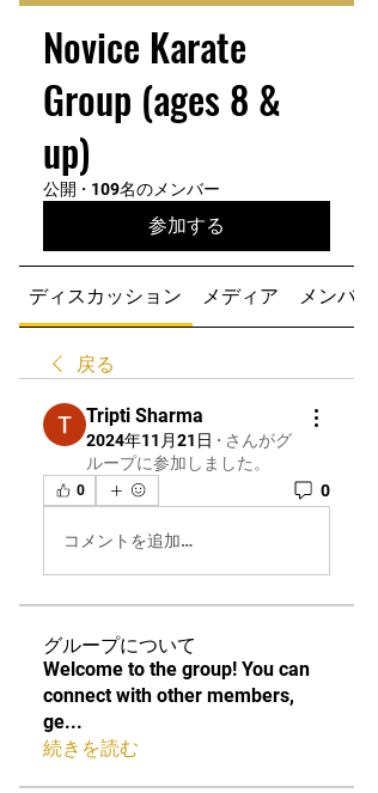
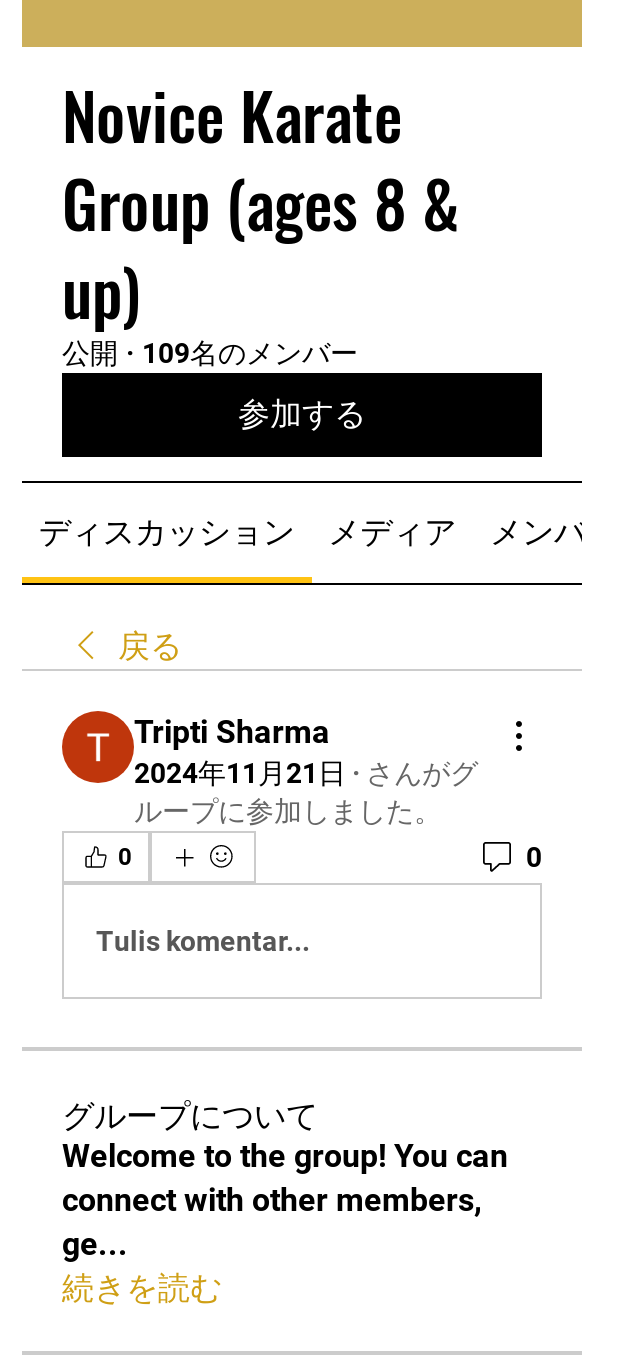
- コメントを追加…
+ Tulis komentar...
